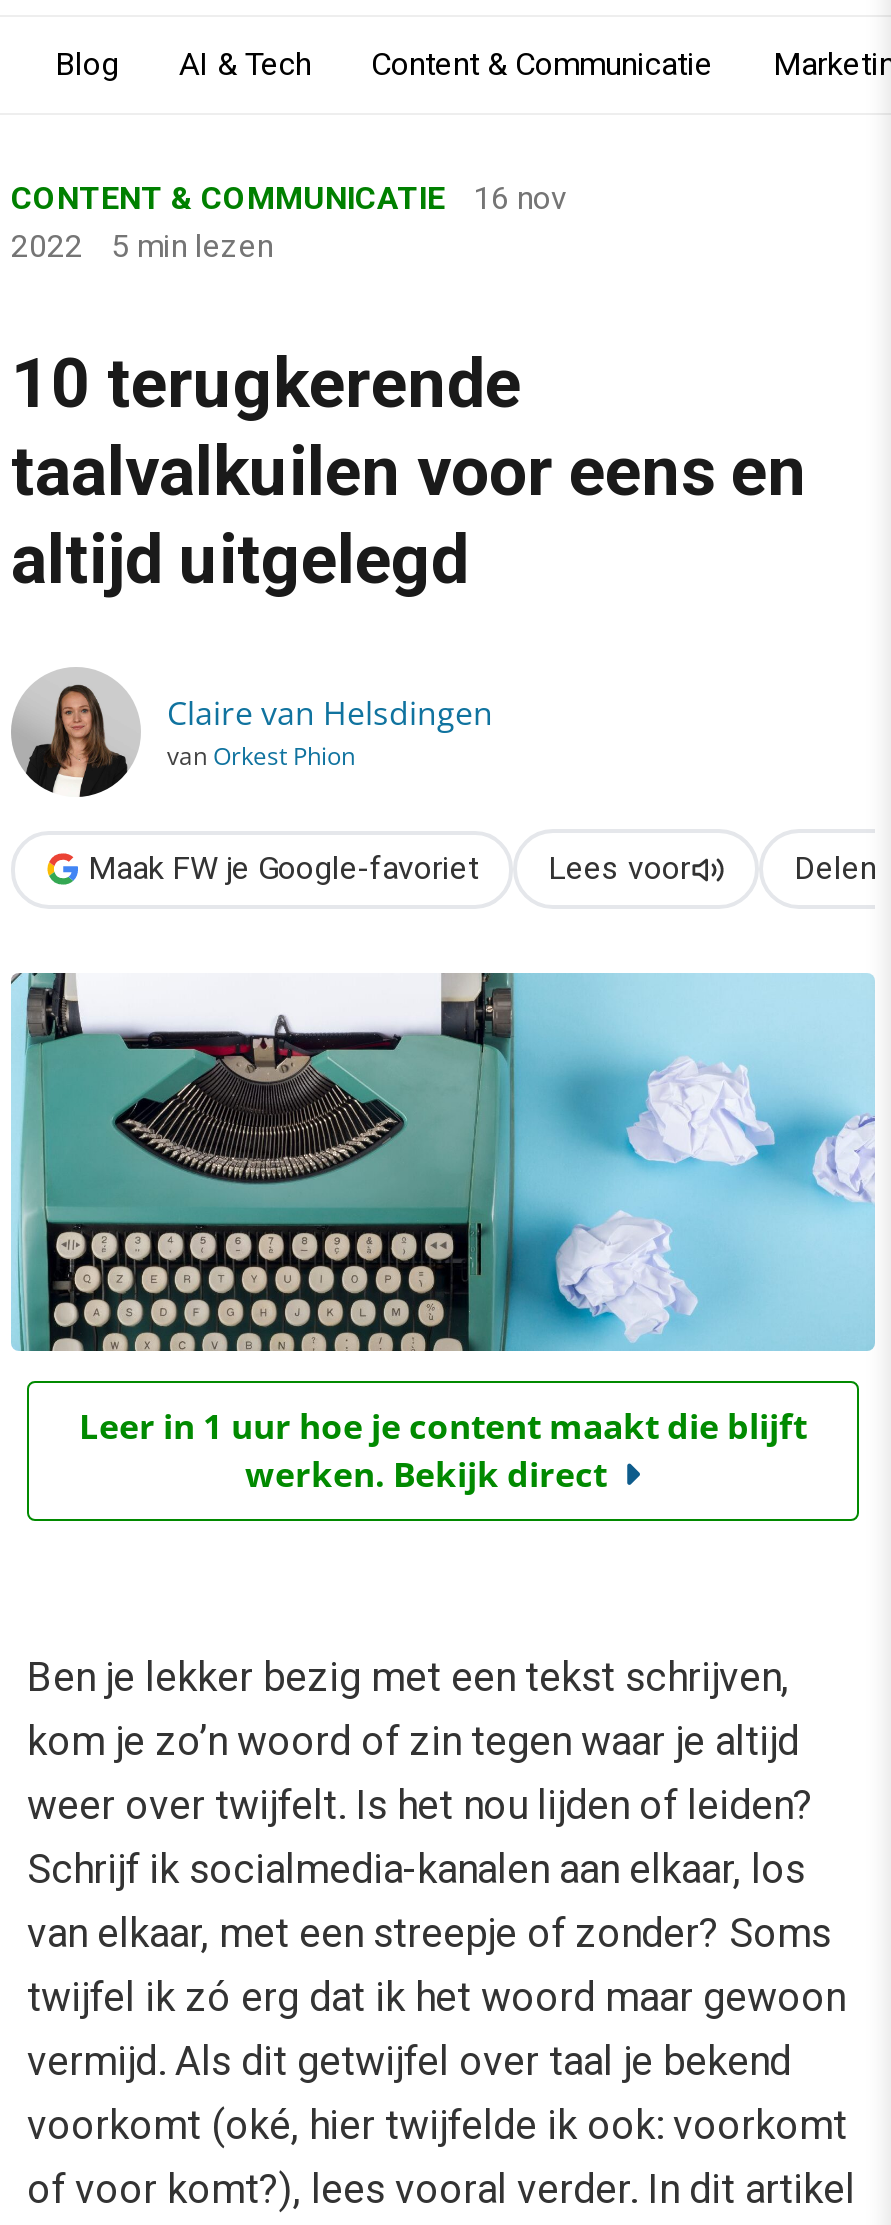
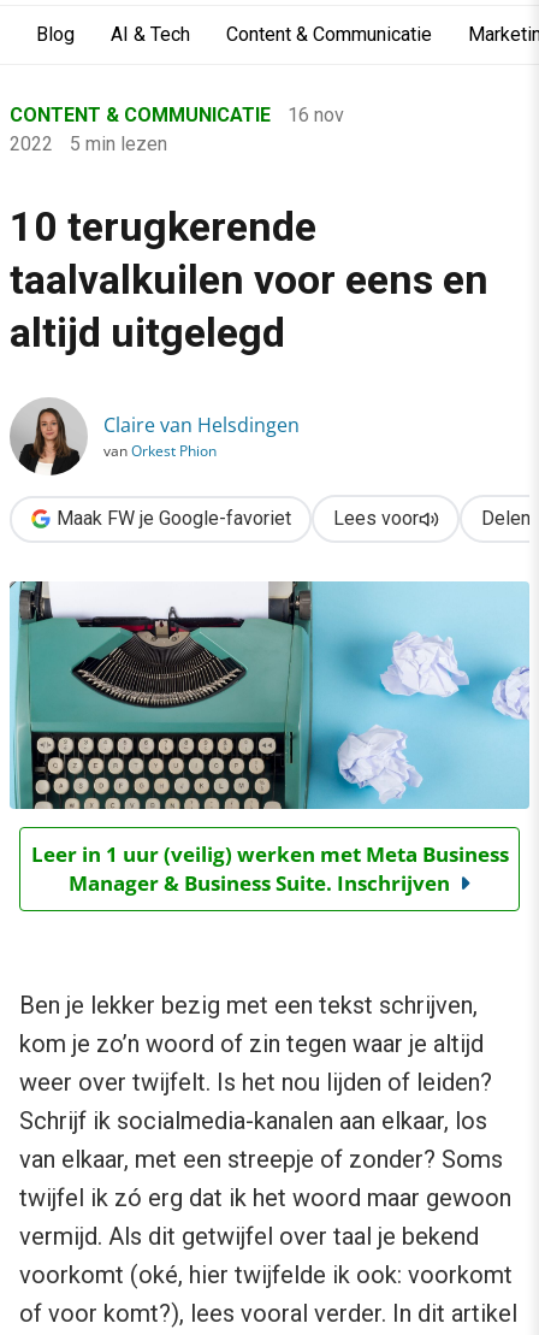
- Leer in 1 uur hoe je content maakt die blijft
- werken. Bekijk direct
+ Leer in 1 uur (veilig) werken met Meta Business
+ Manager & Business Suite. Inschrijven
